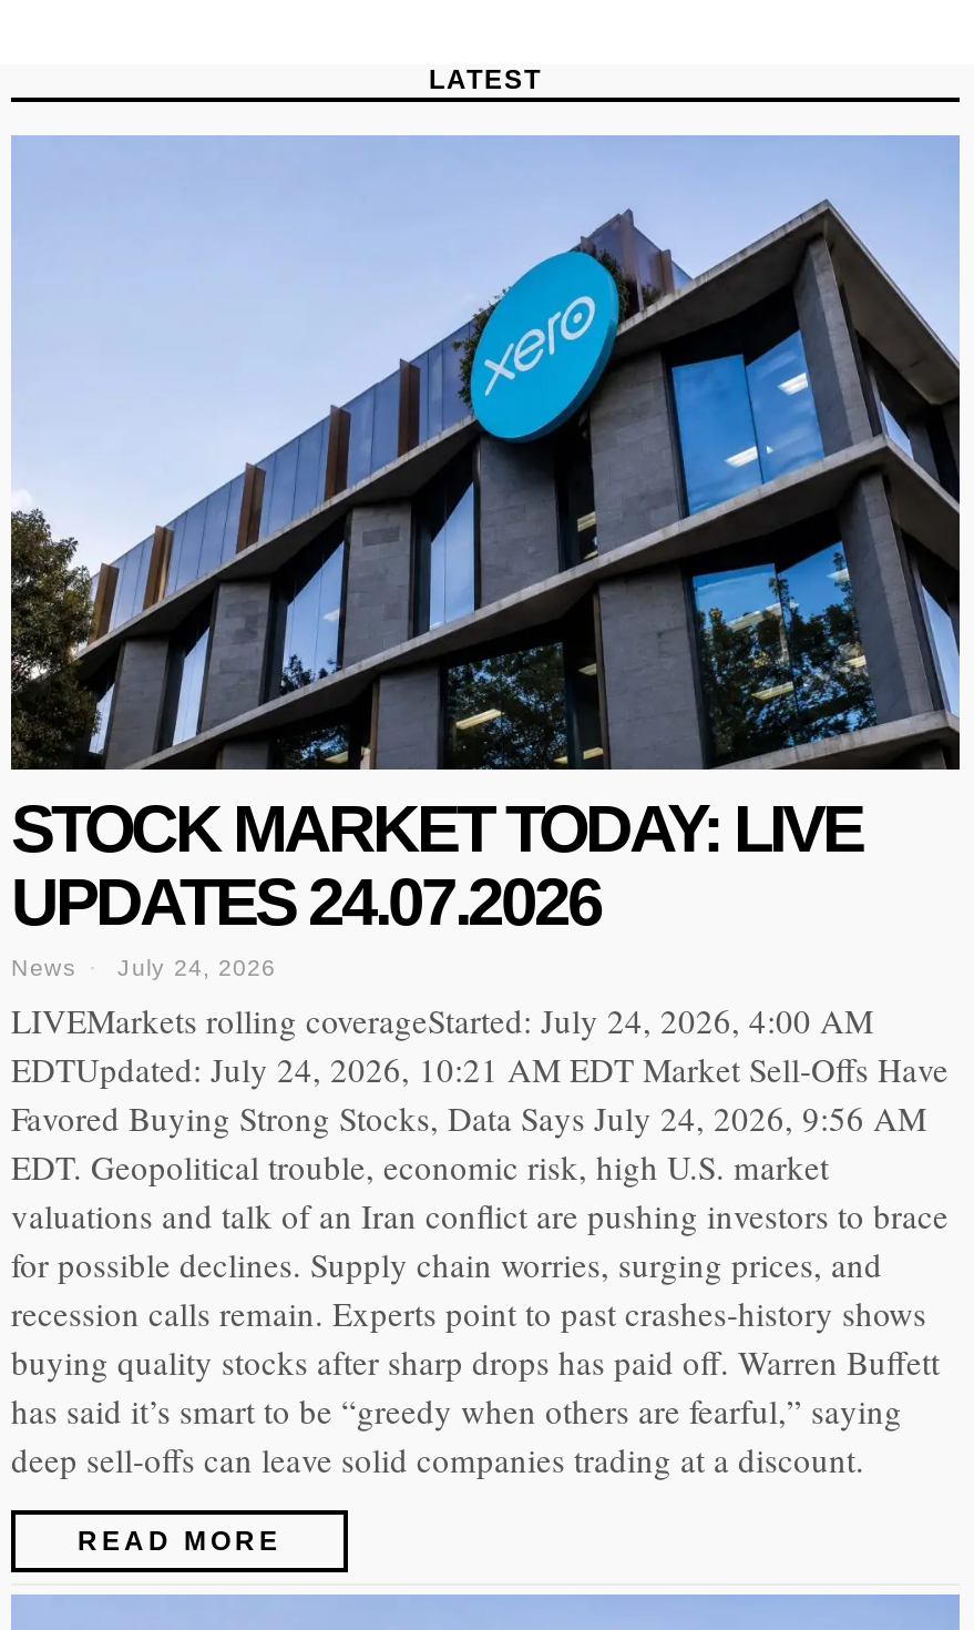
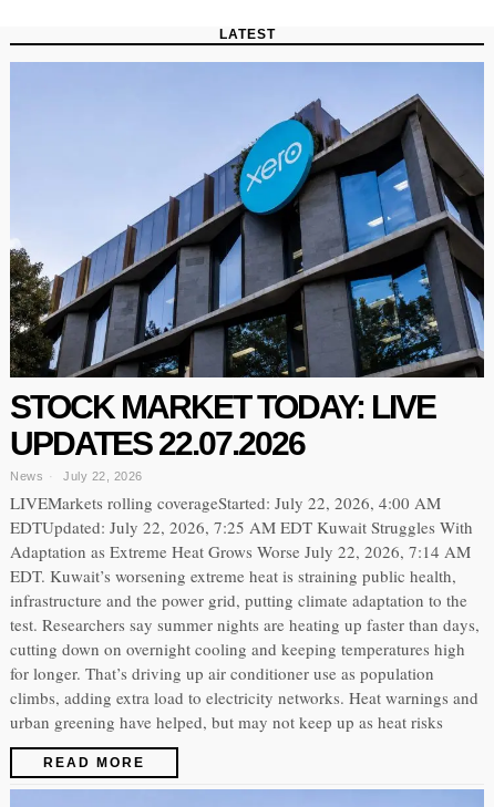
- UPDATES 24.07.2026
+ UPDATES 22.07.2026

- July 24, 2026
- LIVEMarkets rolling coverageStarted: July 24, 2026, 4:00 AM
- EDTUpdated: July 24, 2026, 10:21 AM EDT Market Sell-Offs Have
- Favored Buying Strong Stocks, Data Says July 24, 2026, 9:56 AM
- EDT. Geopolitical trouble, economic risk, high U.S. market
- valuations and talk of an Iran conflict are pushing investors to brace
- for possible declines. Supply chain worries, surging prices, and
- recession calls remain. Experts point to past crashes-history shows
- buying quality stocks after sharp drops has paid off. Warren Buffett
- has said it’s smart to be “greedy when others are fearful,” saying
- deep sell-offs can leave solid companies trading at a discount.
+ July 22, 2026
+ LIVEMarkets rolling coverageStarted: July 22, 2026, 4:00 AM
+ EDTUpdated: July 22, 2026, 7:25 AM EDT Kuwait Struggles With
+ Adaptation as Extreme Heat Grows Worse July 22, 2026, 7:14 AM
+ EDT. Kuwait’s worsening extreme heat is straining public health,
+ infrastructure and the power grid, putting climate adaptation to the
+ test. Researchers say summer nights are heating up faster than days,
+ cutting down on overnight cooling and keeping temperatures high
+ for longer. That’s driving up air conditioner use as population
+ climbs, adding extra load to electricity networks. Heat warnings and
+ urban greening have helped, but may not keep up as heat risks
